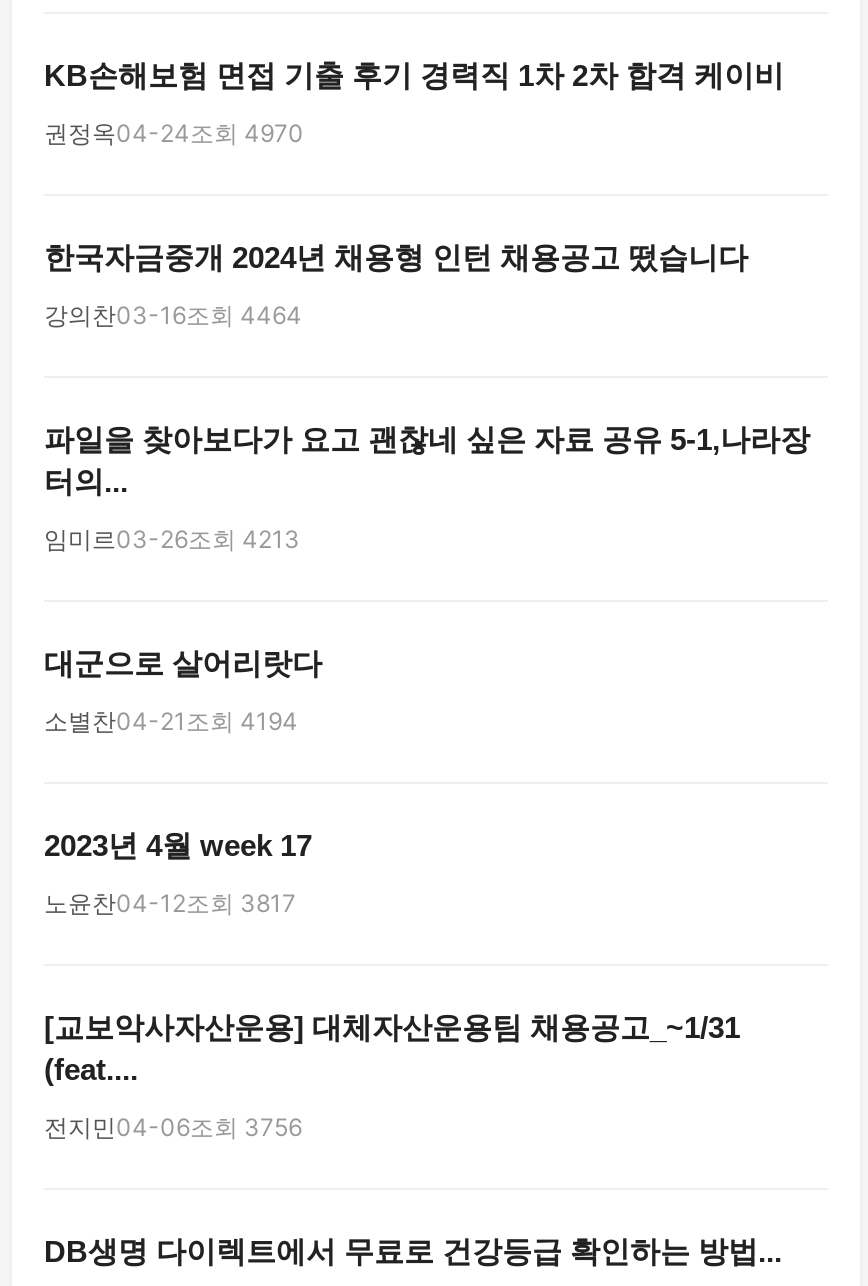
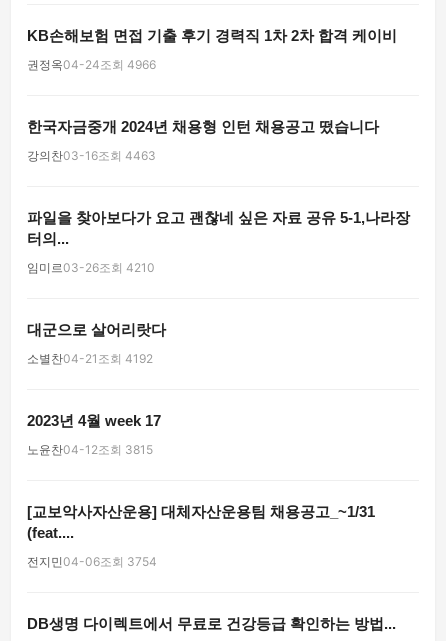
- 권정옥04-24조회 4970
+ 권정옥04-24조회 4966

- 강의찬03-16조회 4464
+ 강의찬03-16조회 4463

- 임미르03-26조회 4213
+ 임미르03-26조회 4210

- 소별찬04-21 조회 4194
+ 소별찬04-21 조회 4192

- 노윤찬04-12조회 3817
+ 노윤찬04-12조회 3815

- 전지민 04-06조회 3756
+ 전지민 04-06조회 3754
